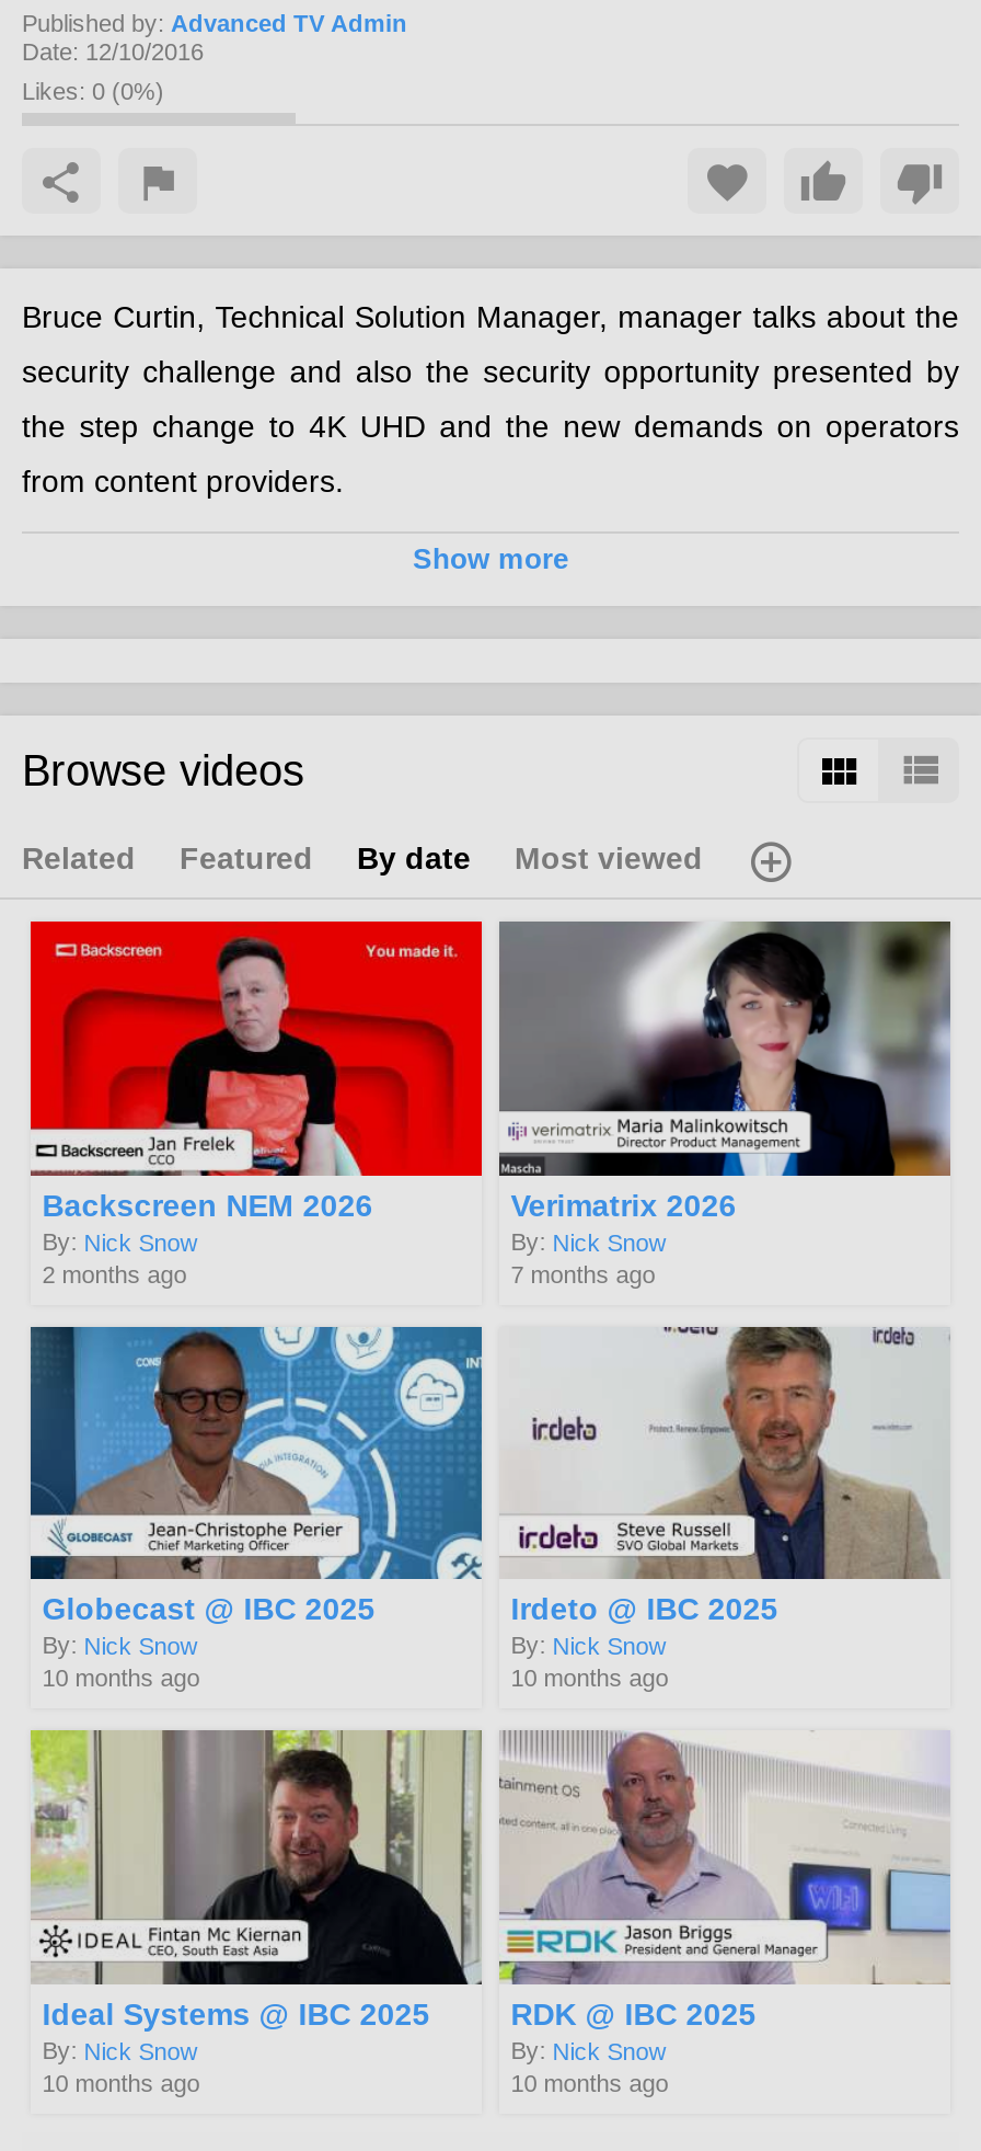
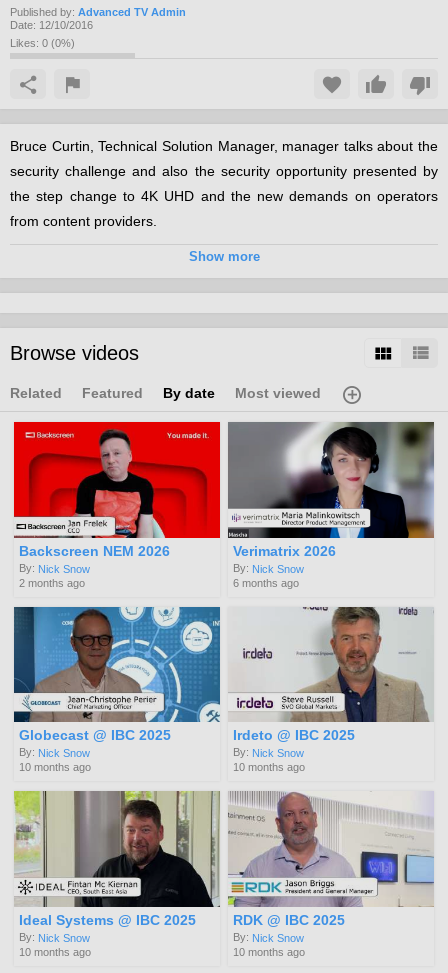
- 7 months ago
+ 6 months ago
